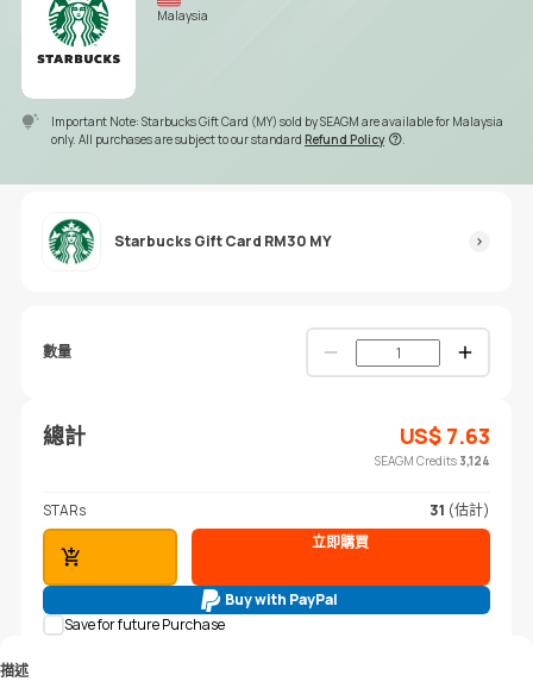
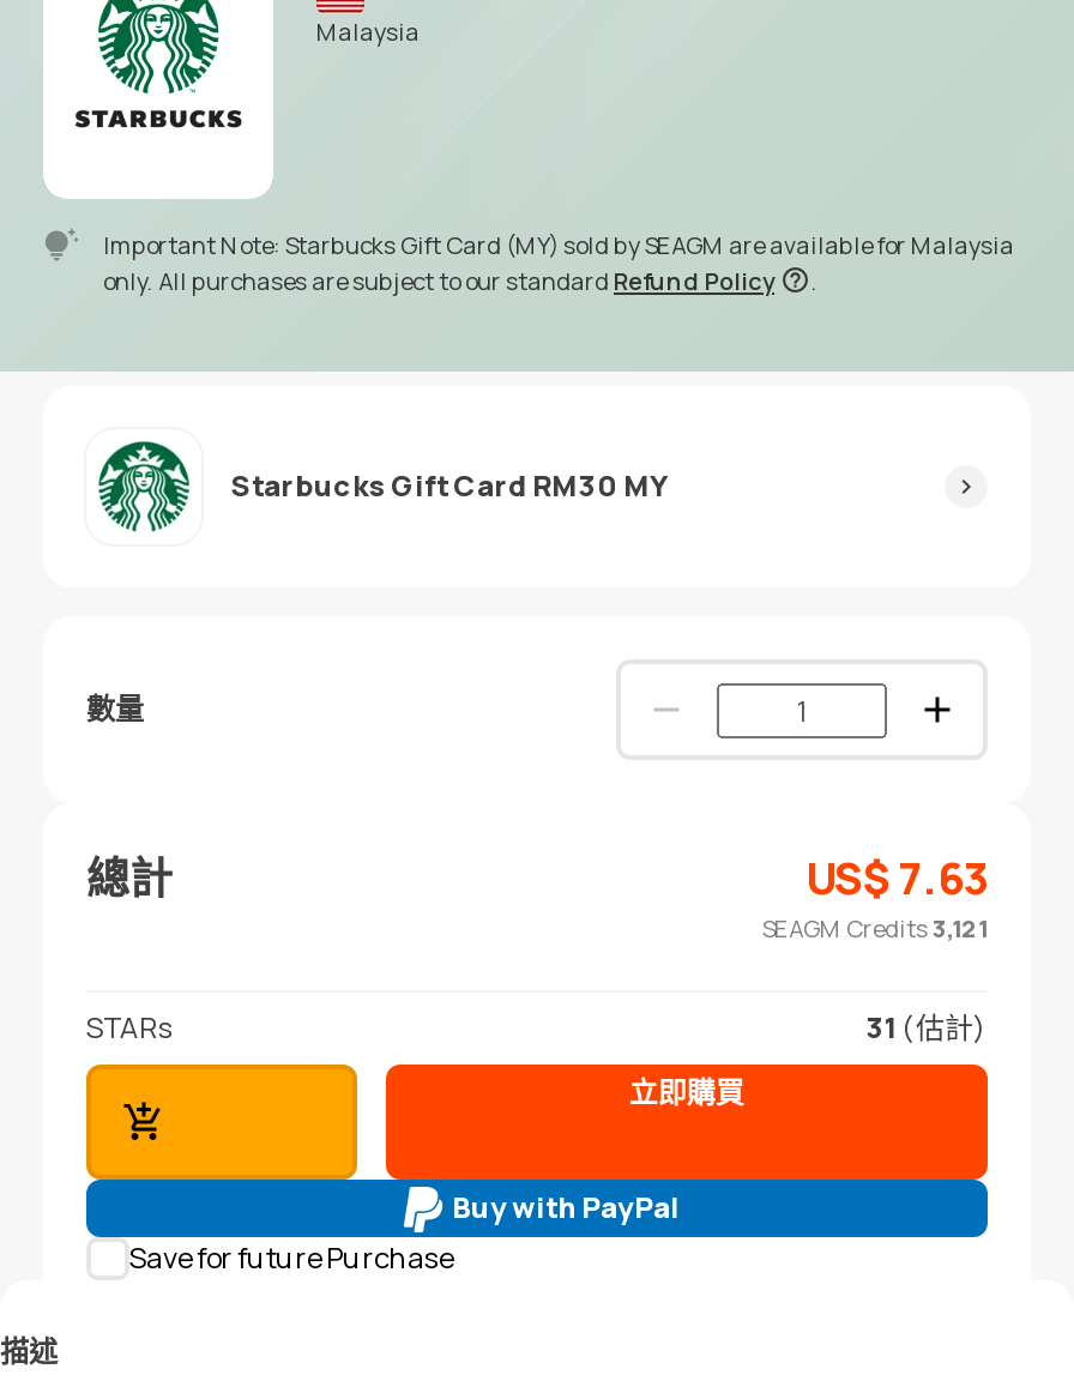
- SEAGM Credits 3,124
+ SEAGM Credits 3,121
